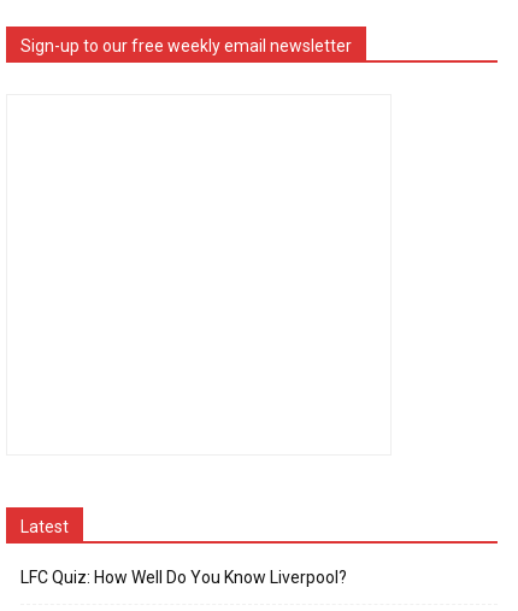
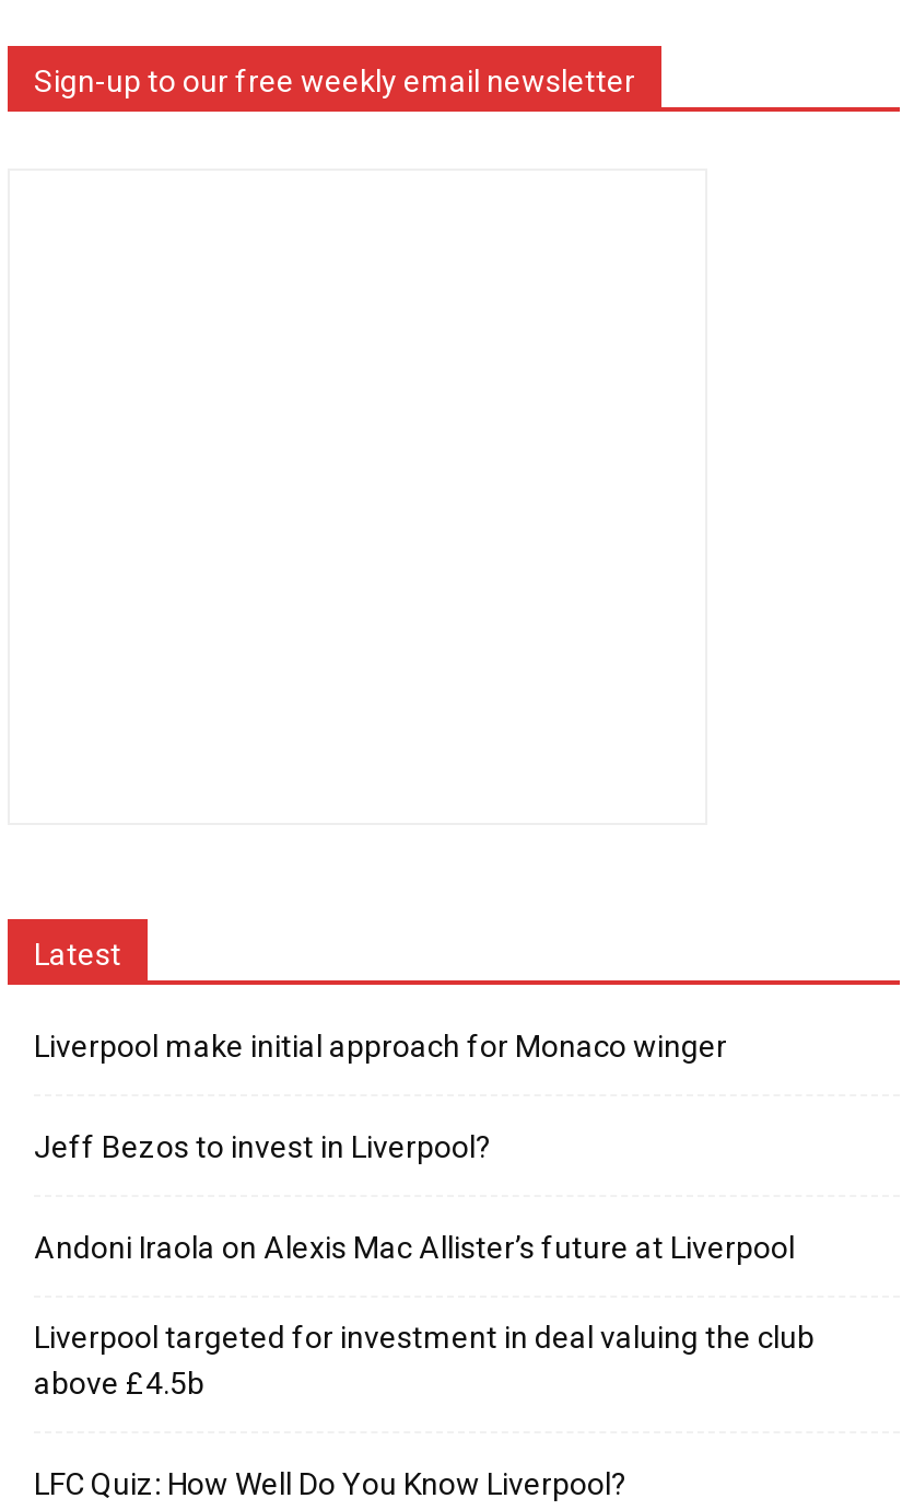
+ Liverpool make initial approach for Monaco winger
+ Jeff Bezos to invest in Liverpool?
+ Andoni Iraola on Alexis Mac Allister’s future at Liverpool
+ Liverpool targeted for investment in deal valuing the club
+ above £4.5b
